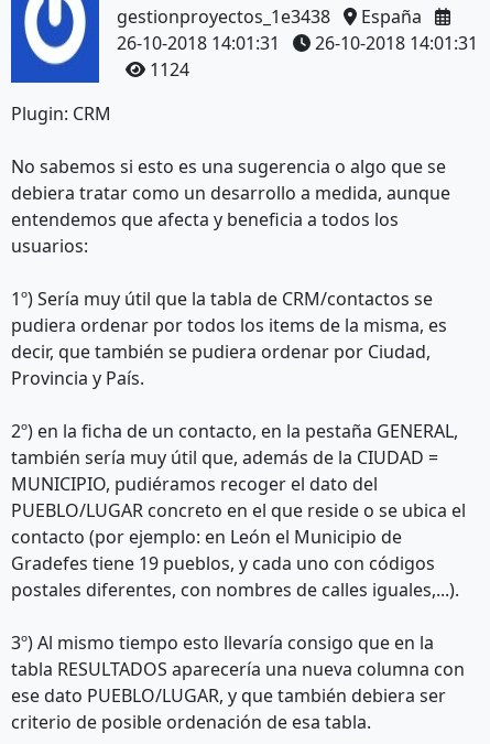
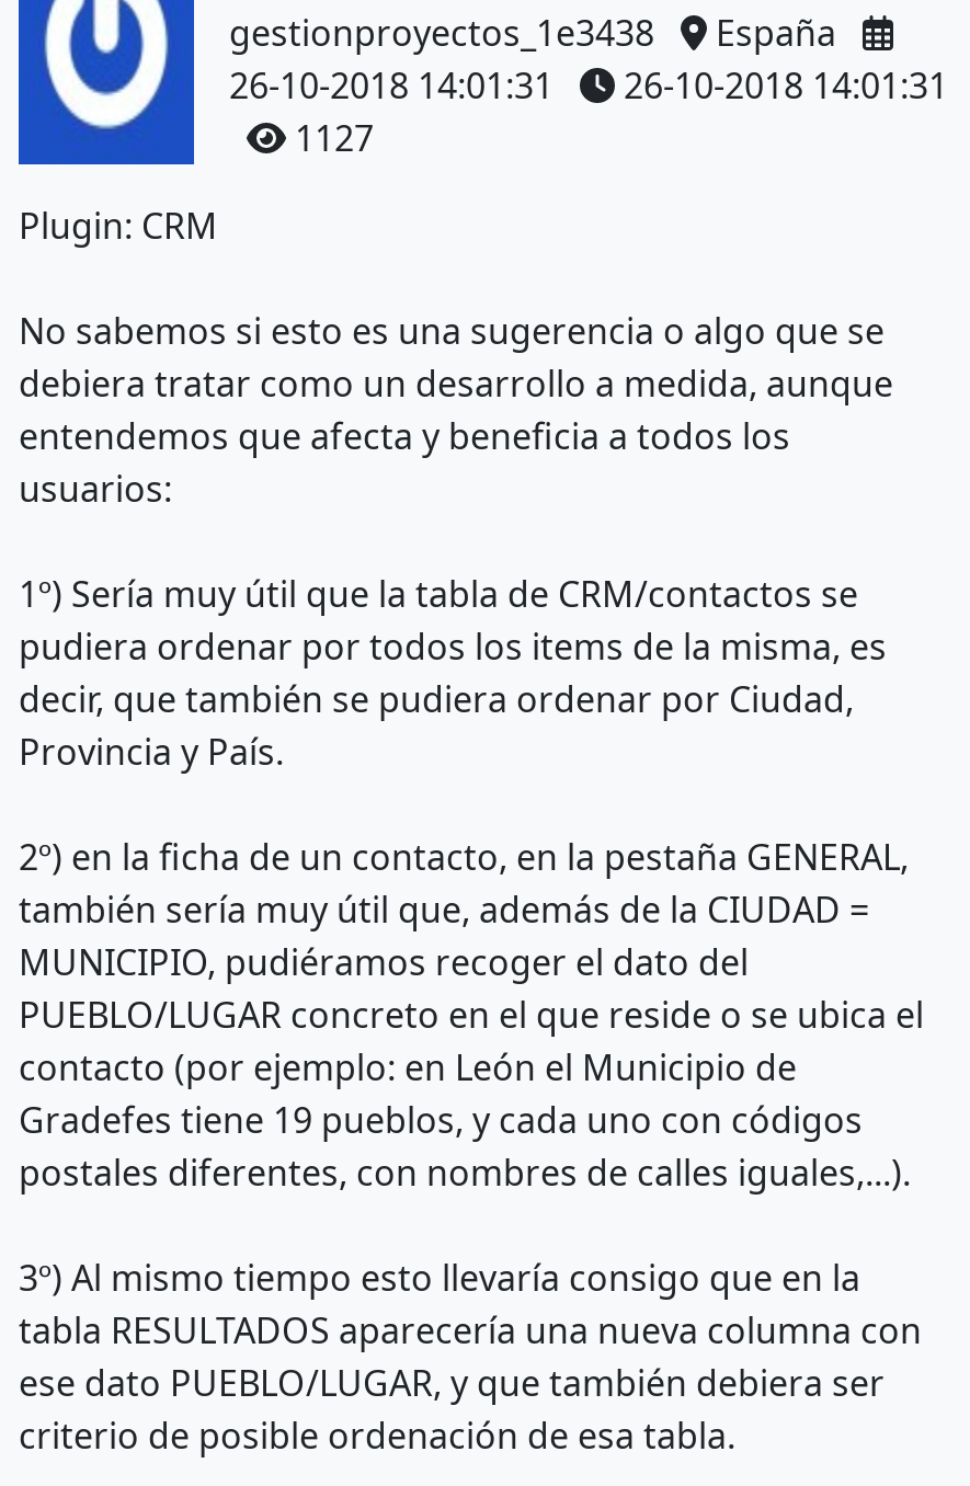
- 1124
+ 1127
